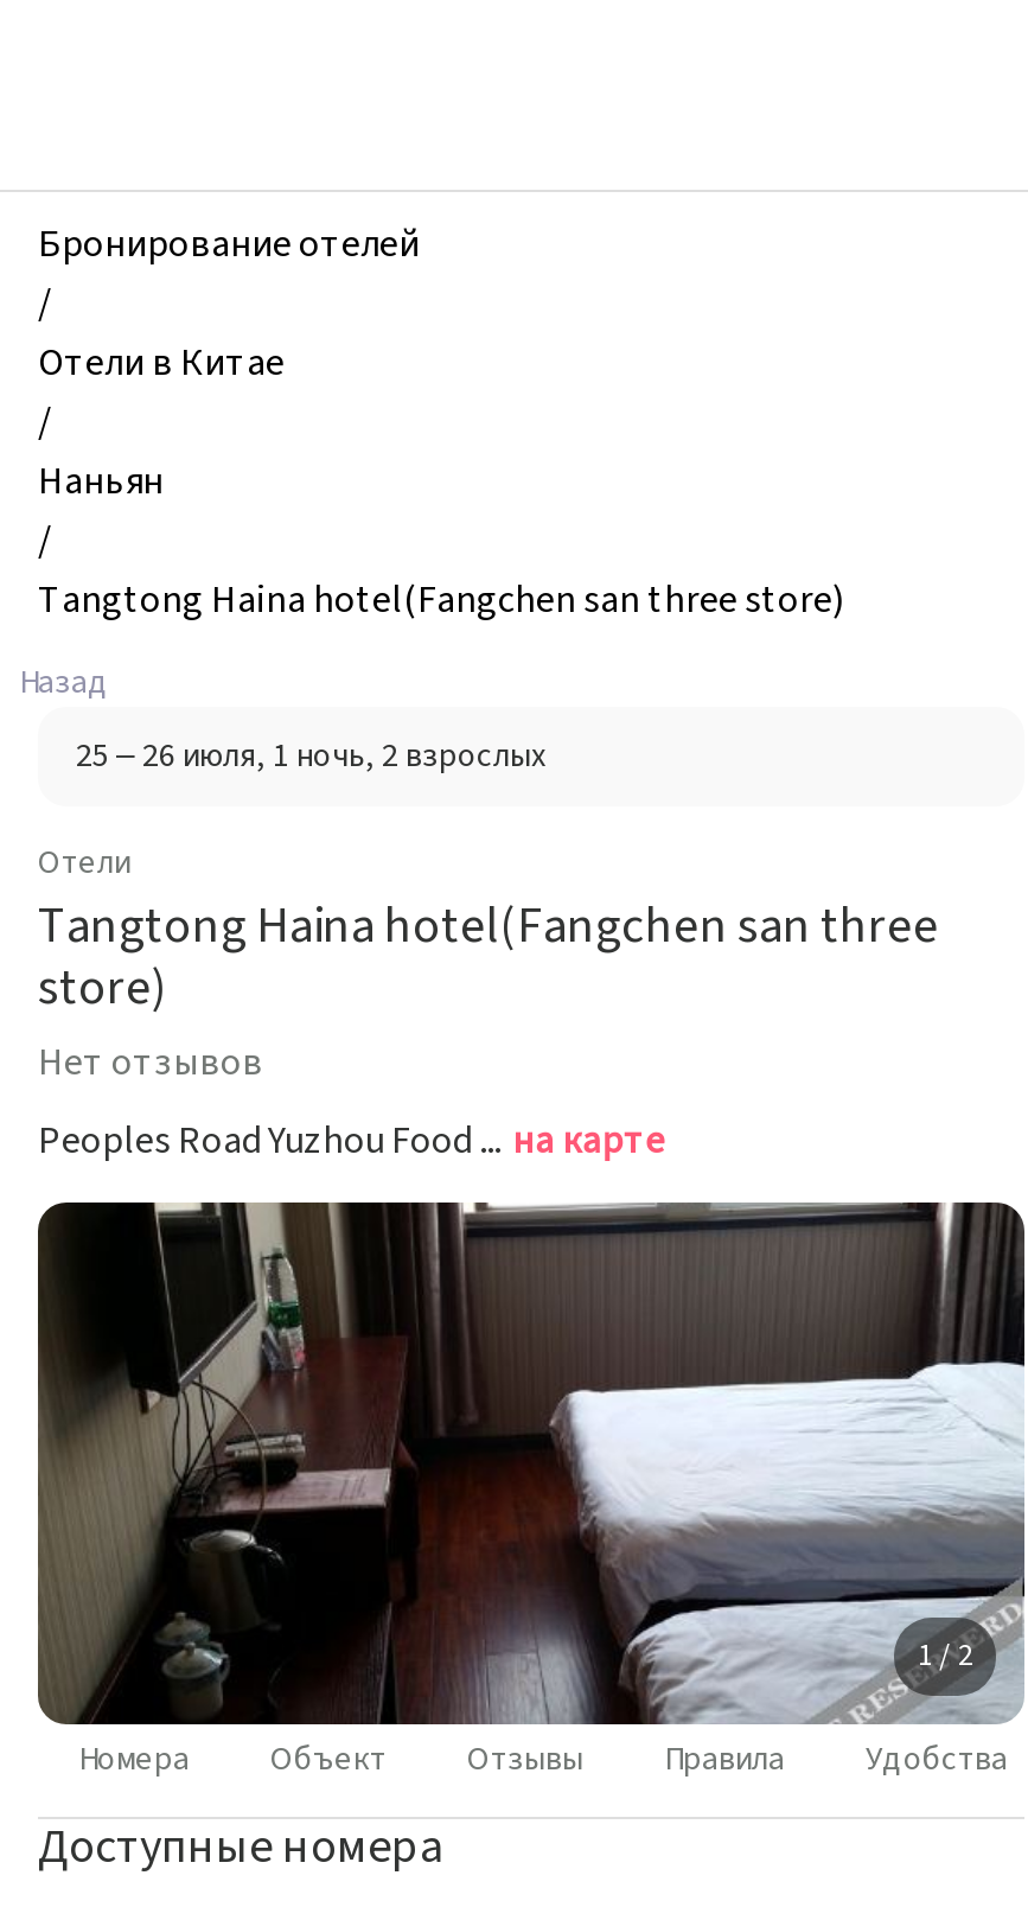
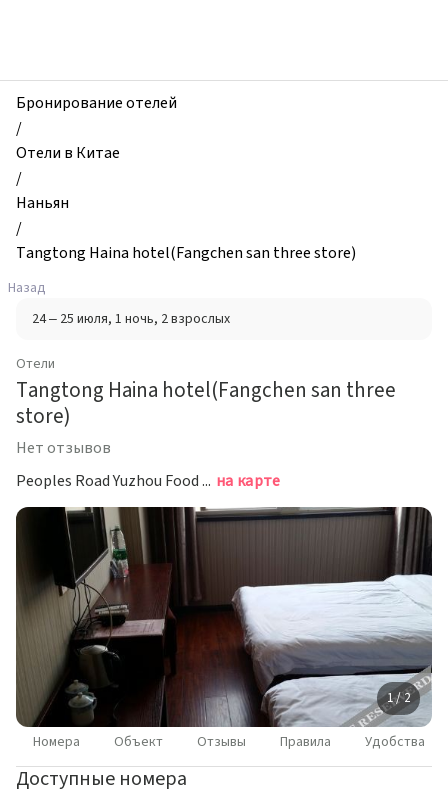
- 25 – 26 июля, 1 ночь, 2 взрослых
+ 24 – 25 июля, 1 ночь, 2 взрослых
